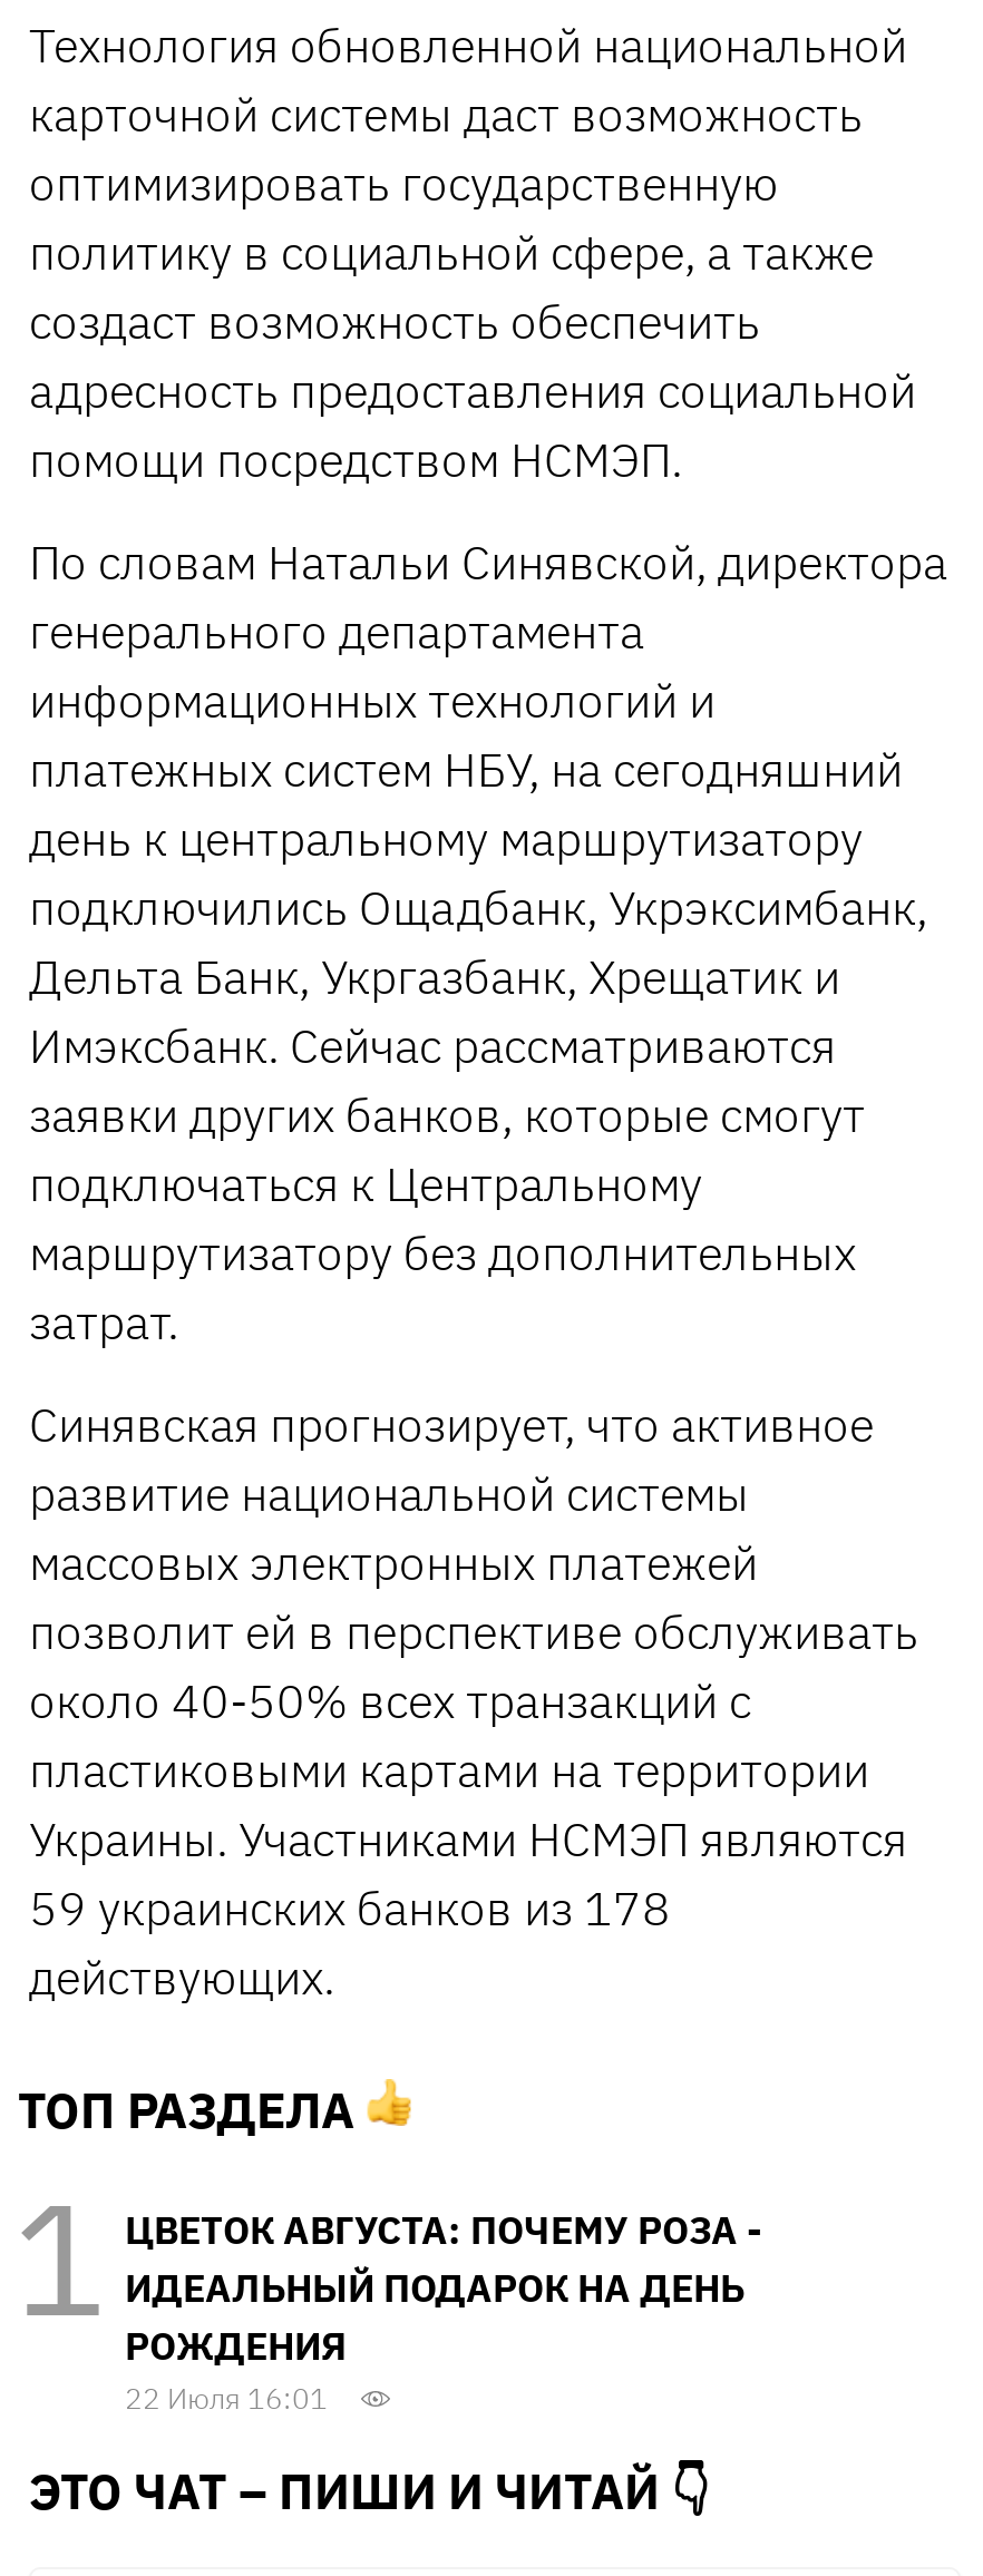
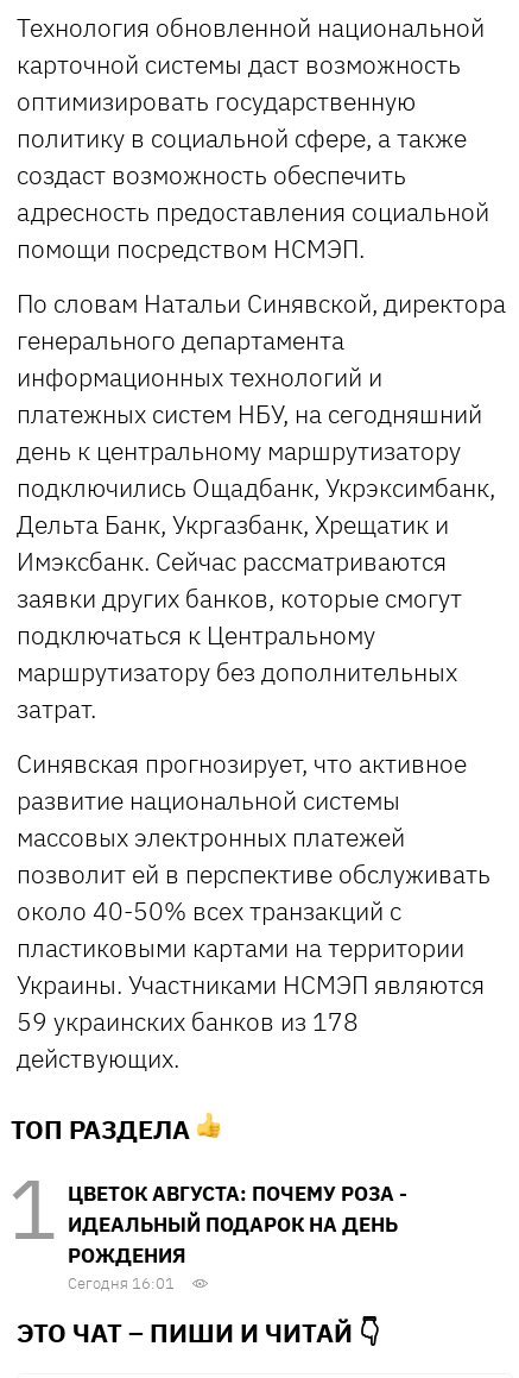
- 22 Июля 16:01
+ Сегодня 16:01
